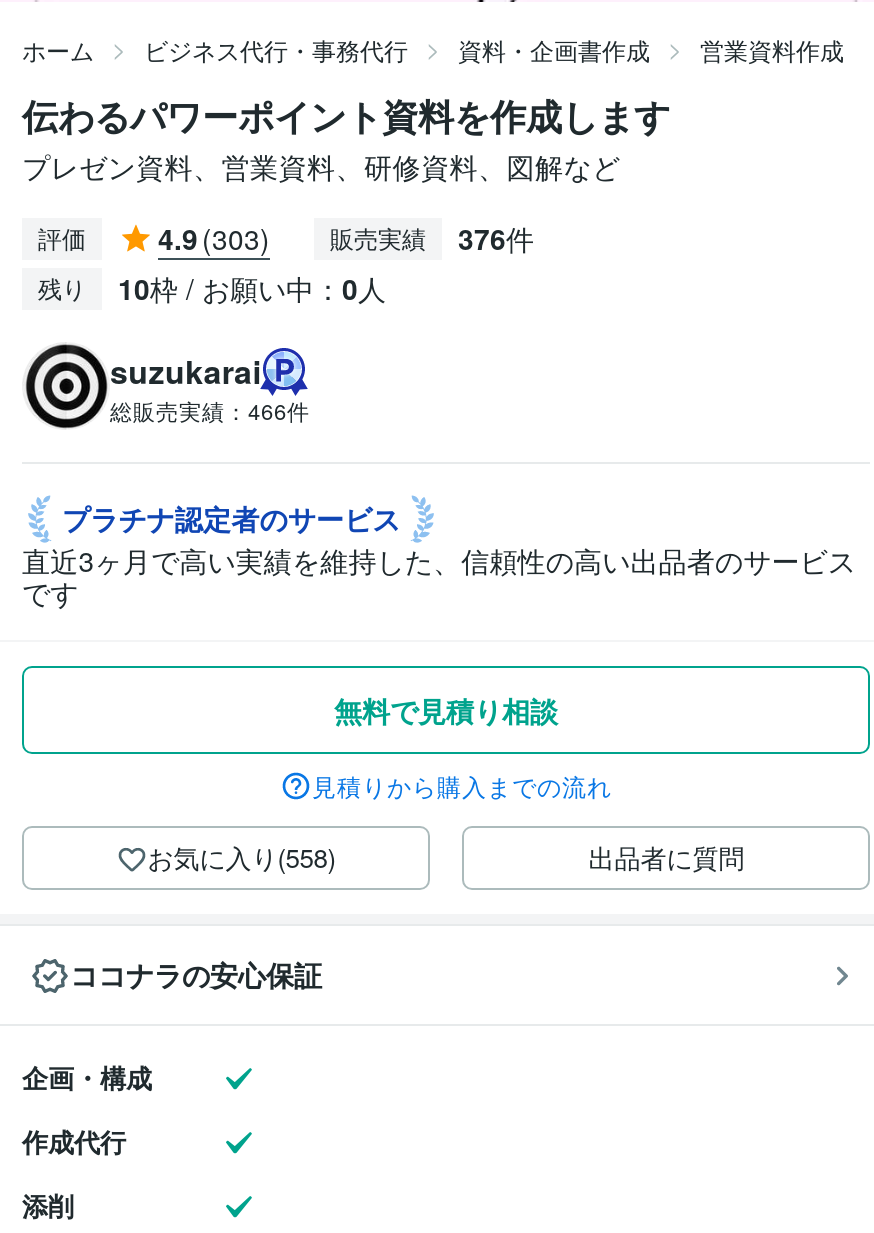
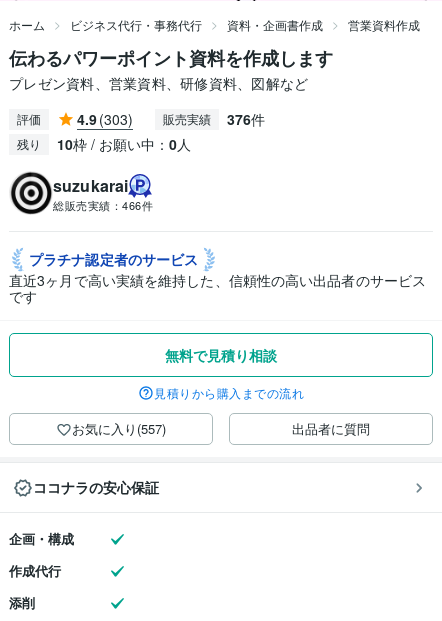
- お気に入り(558)
+ お気に入り(557)
